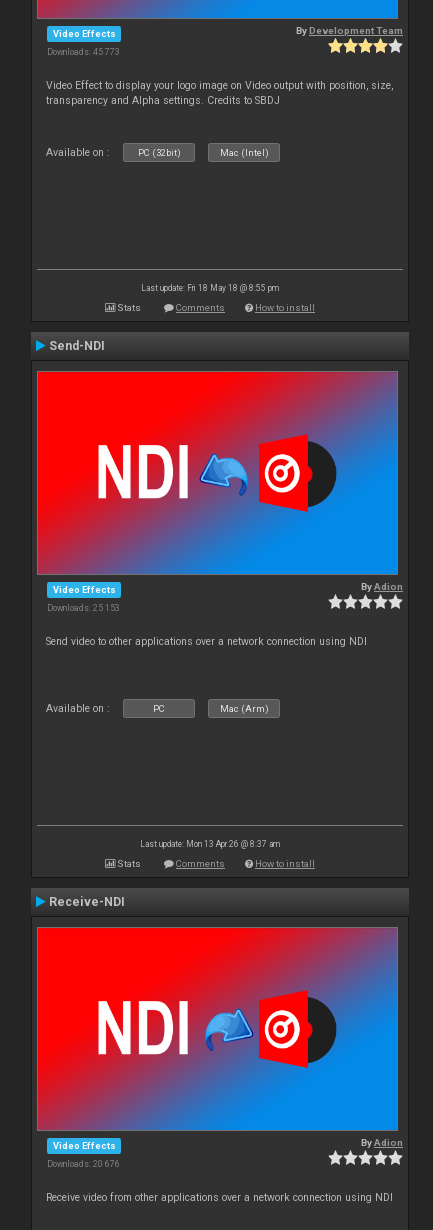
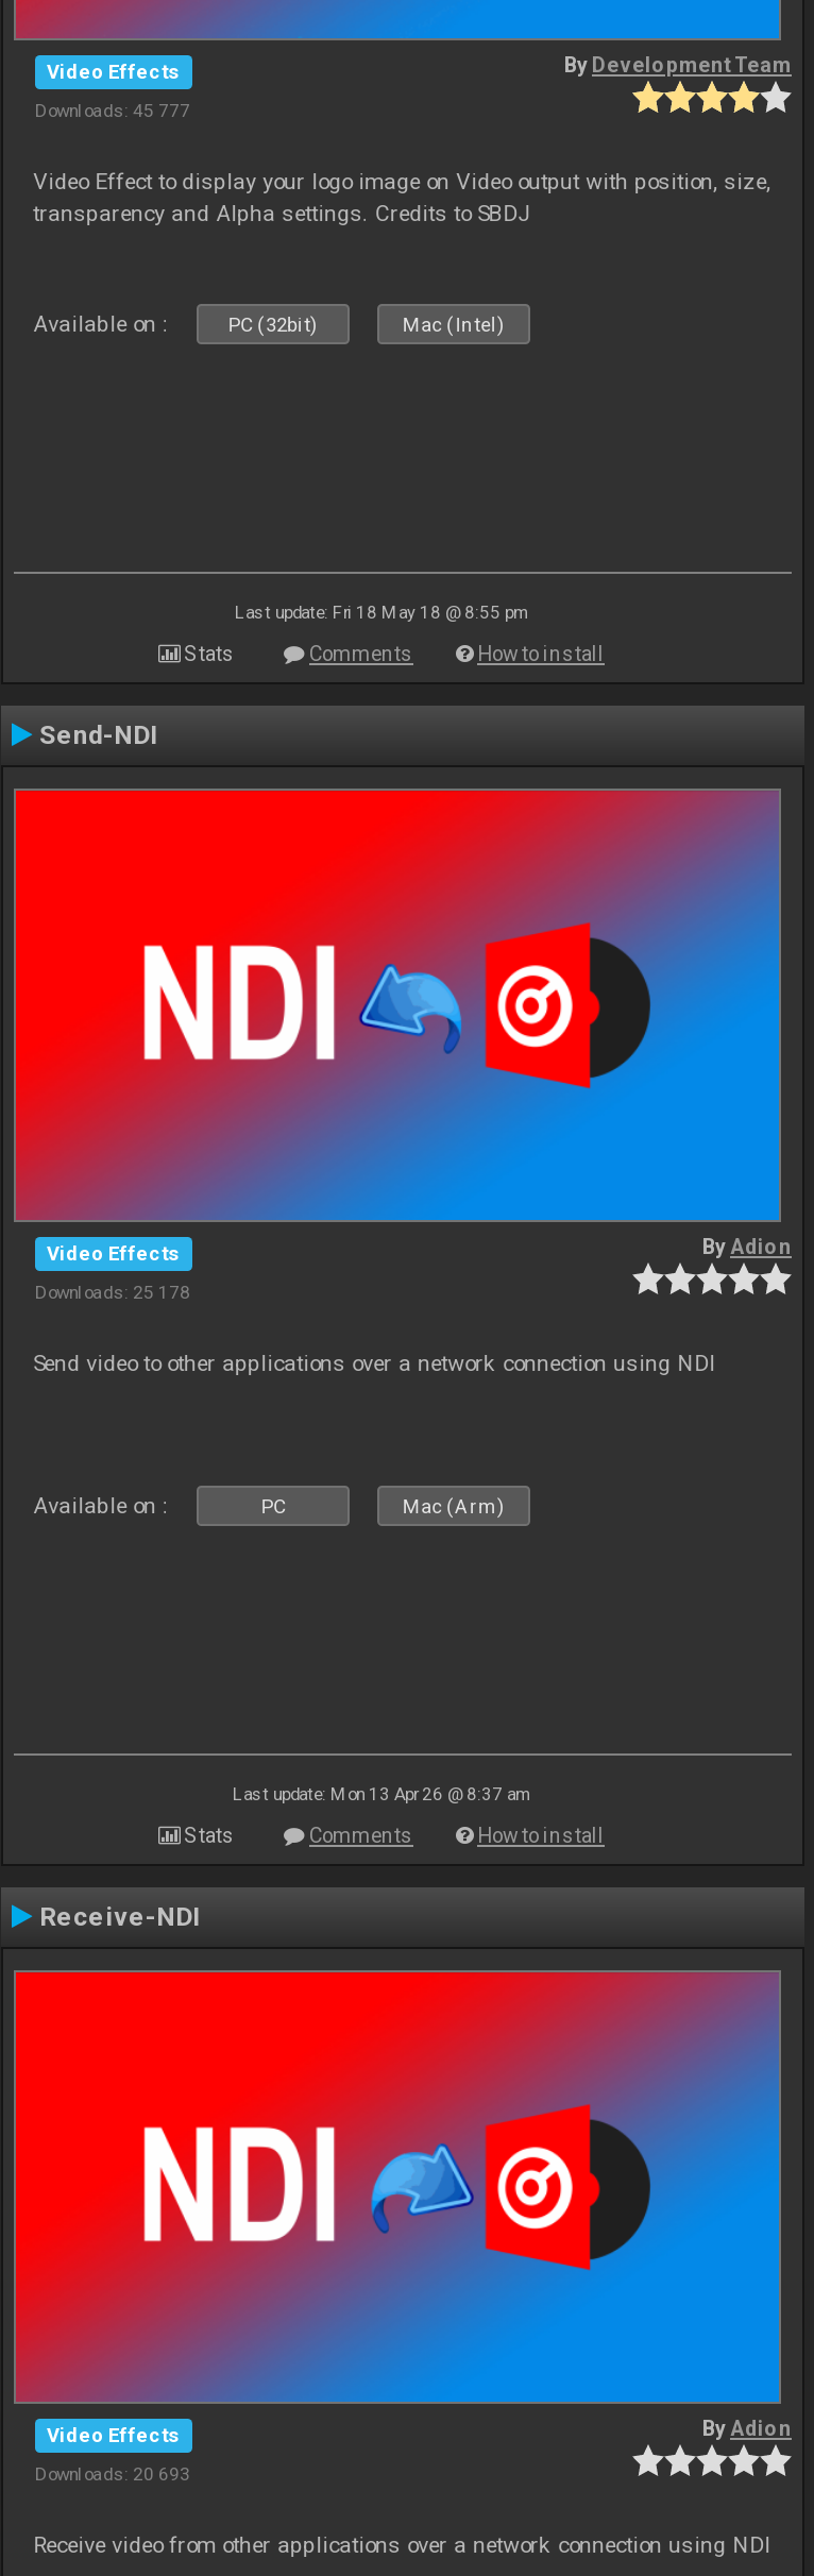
- Downloads: 45 773
+ Downloads: 45 777

- Downloads: 25 153
+ Downloads: 25 178

- Downloads: 20 676
+ Downloads: 20 693
